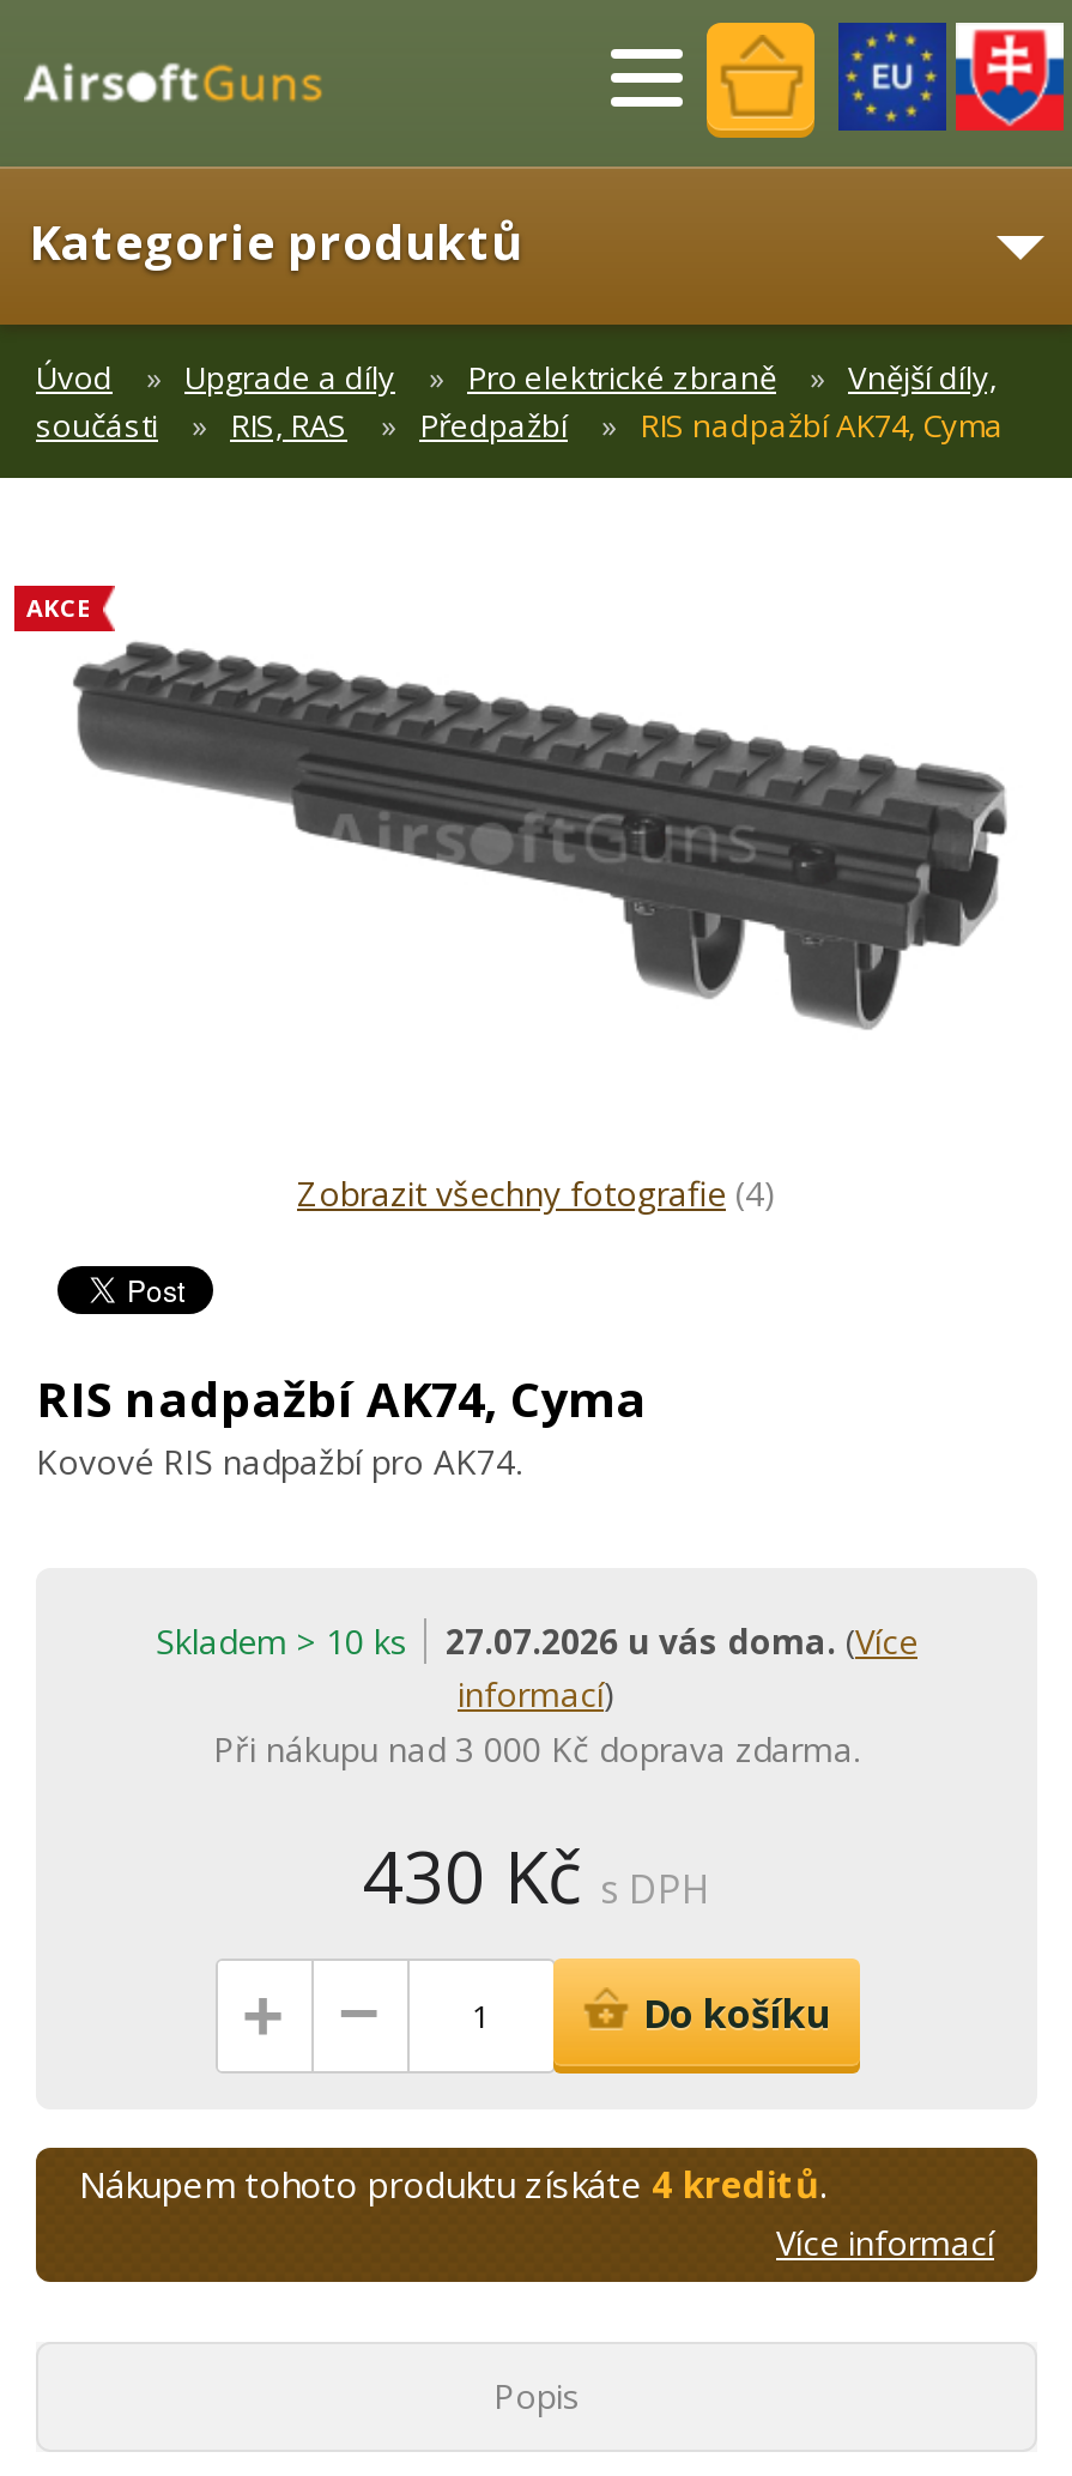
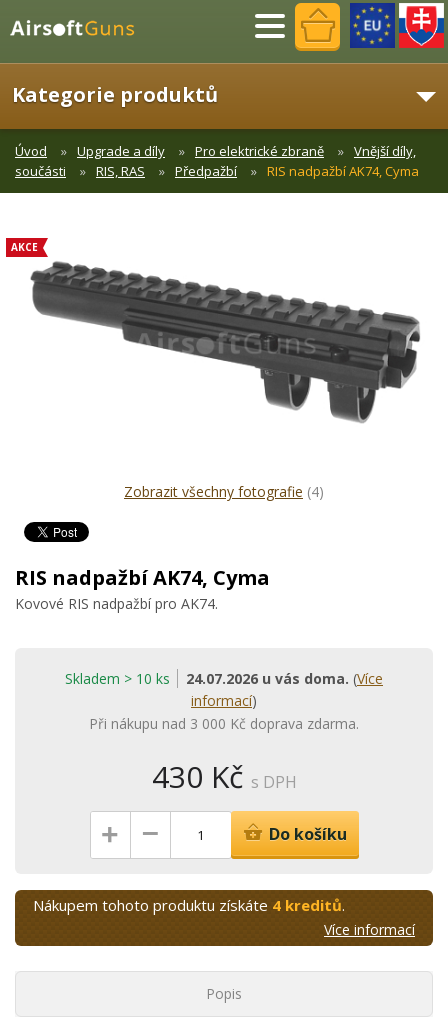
- 27.07.2026 u vás doma. (Více
+ 24.07.2026 u vás doma. (Více
